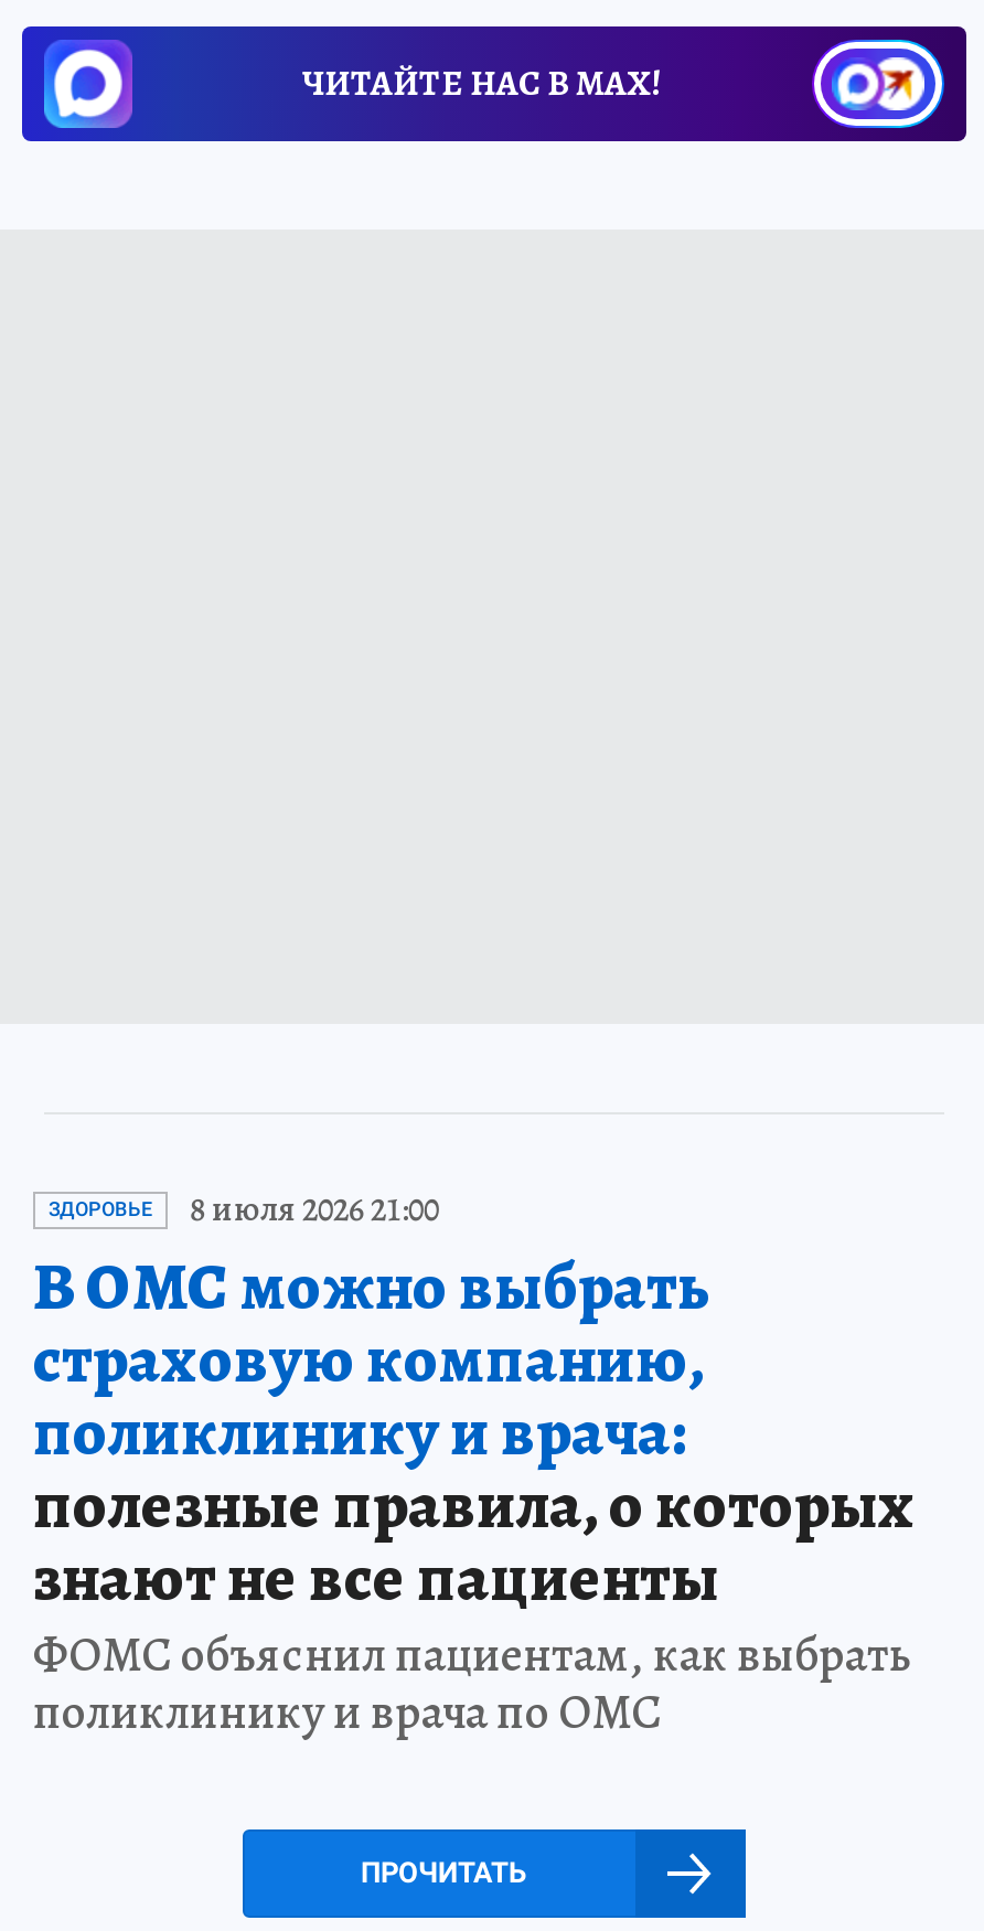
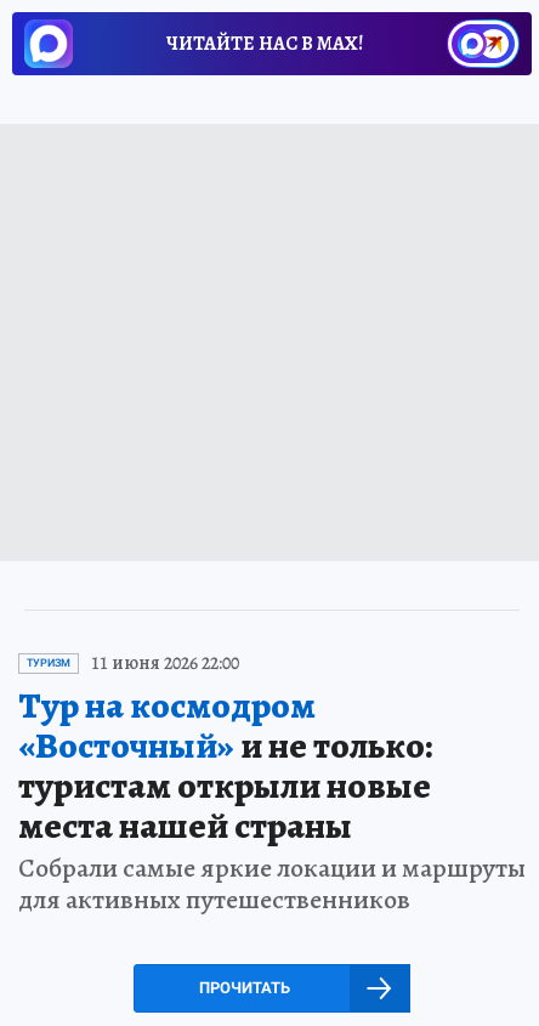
- ЗДОРОВЬЕ
- 8 июля 2026 21:00
- В ОМС можно выбрать
- страховую компанию,
- поликлинику и врача:
- полезные правила, о которых
- знают не все пациенты
- ФОМС объяснил пациентам, как выбрать
- поликлинику и врача по ОМС
+ ТУРИЗМ
+ 11 июня 2026 22:00
+ Тур на космодром
+ «Восточный»и не только:
+ туристам открыли новые
+ места нашей страны
+ Собрали самые яркие локации и маршруты
+ для активных путешественников
